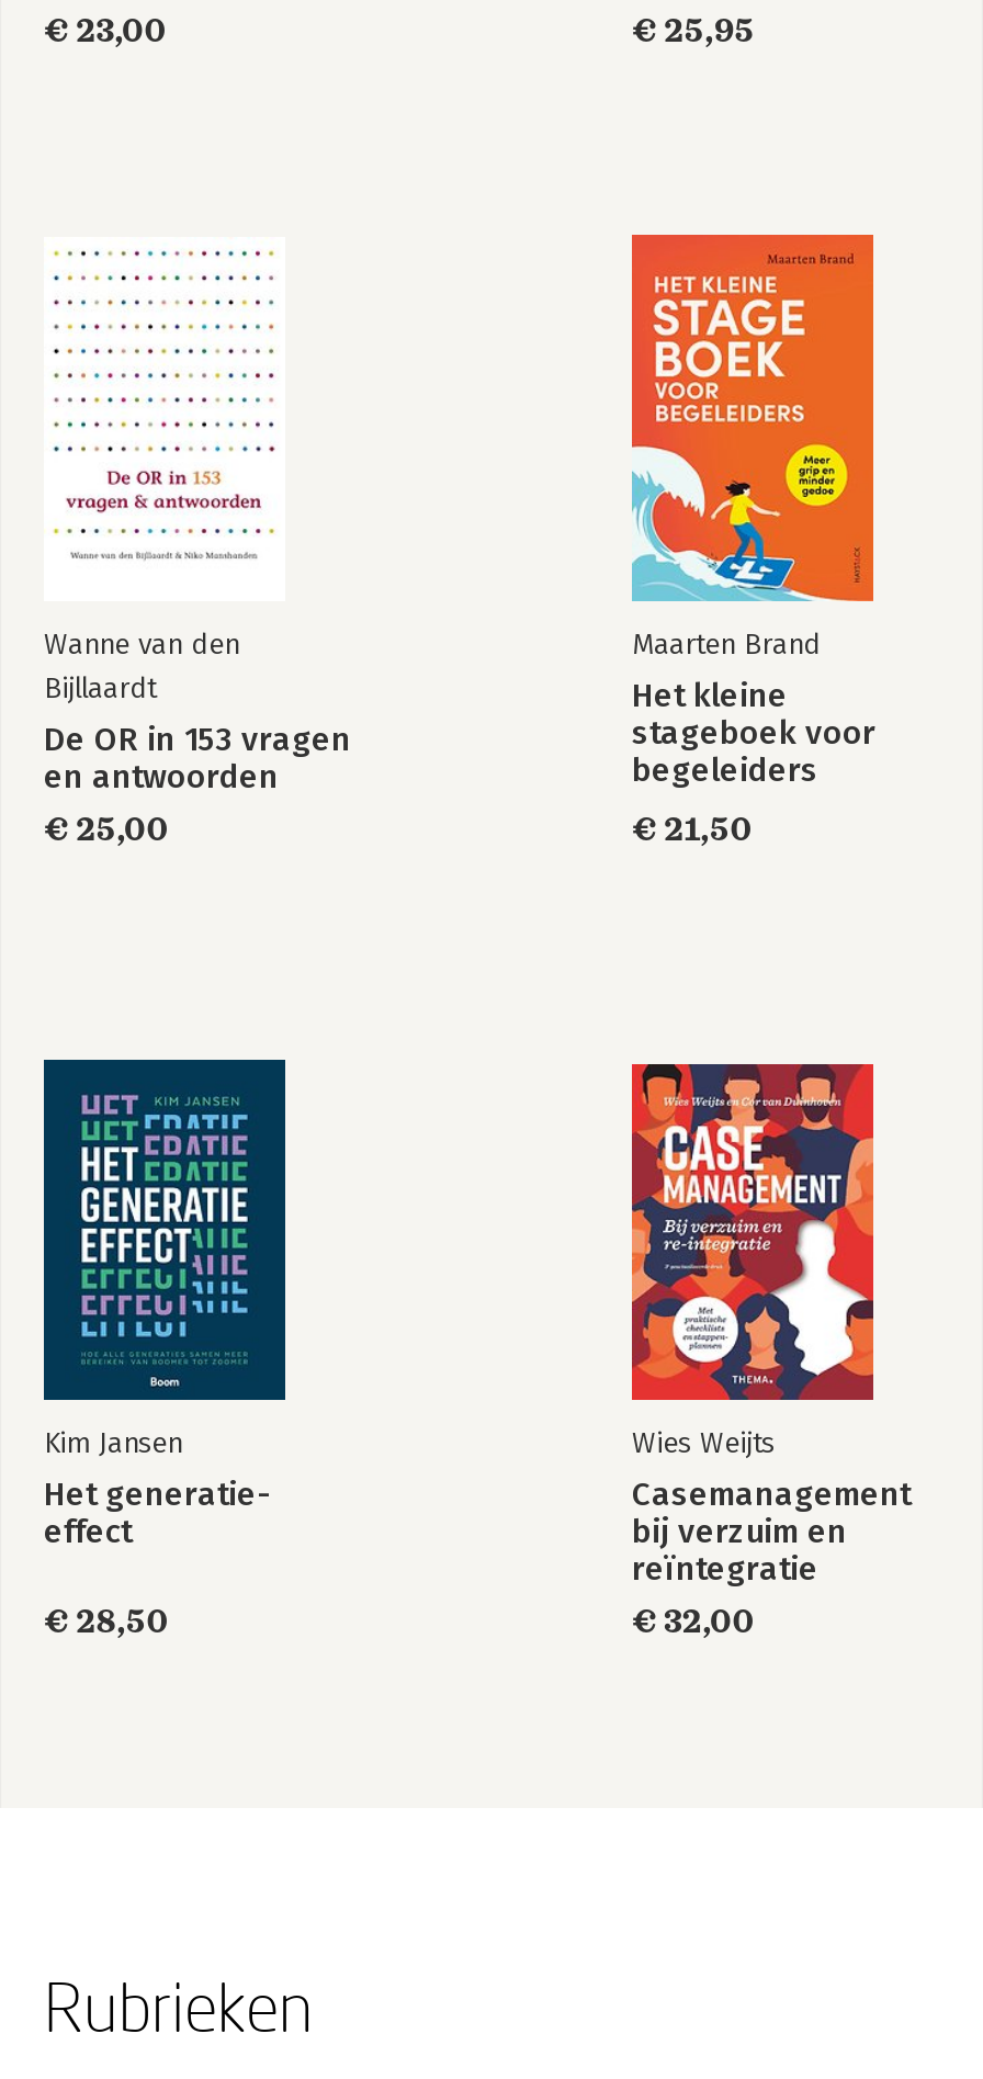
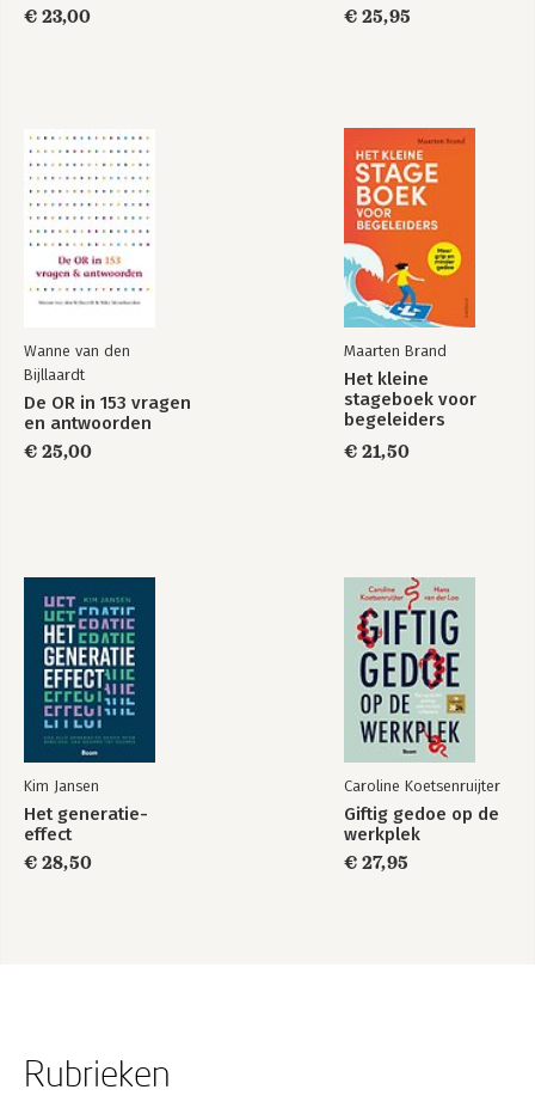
- [image]
- Wies Weijts
- Casemanagement
- bij verzuim en
- reïntegratie
- € 32,00
+ [image]
+ Caroline Koetsenruijter
+ Giftig gedoe op de
+ werkplek
+ € 27,95
